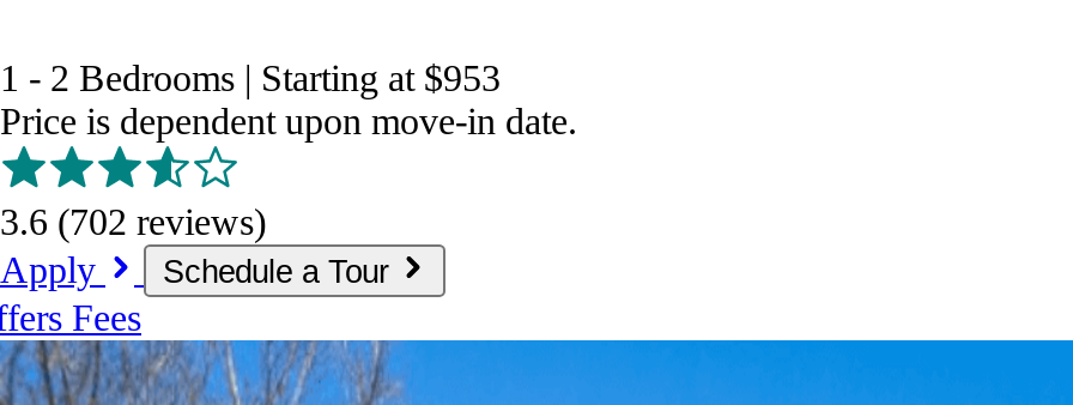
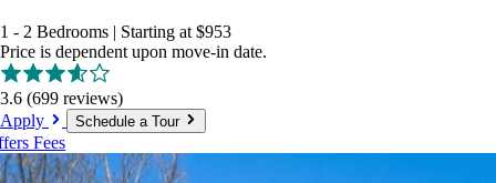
- 3.6 (702 reviews)
+ 3.6 (699 reviews)
